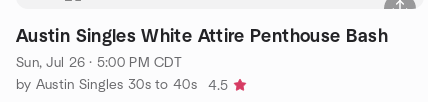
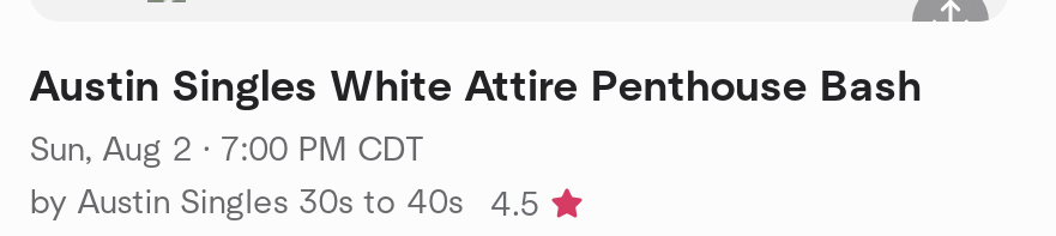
- Sun, Jul 26 · 5:00 PM CDT
+ Sun, Aug 2 · 7:00 PM CDT
